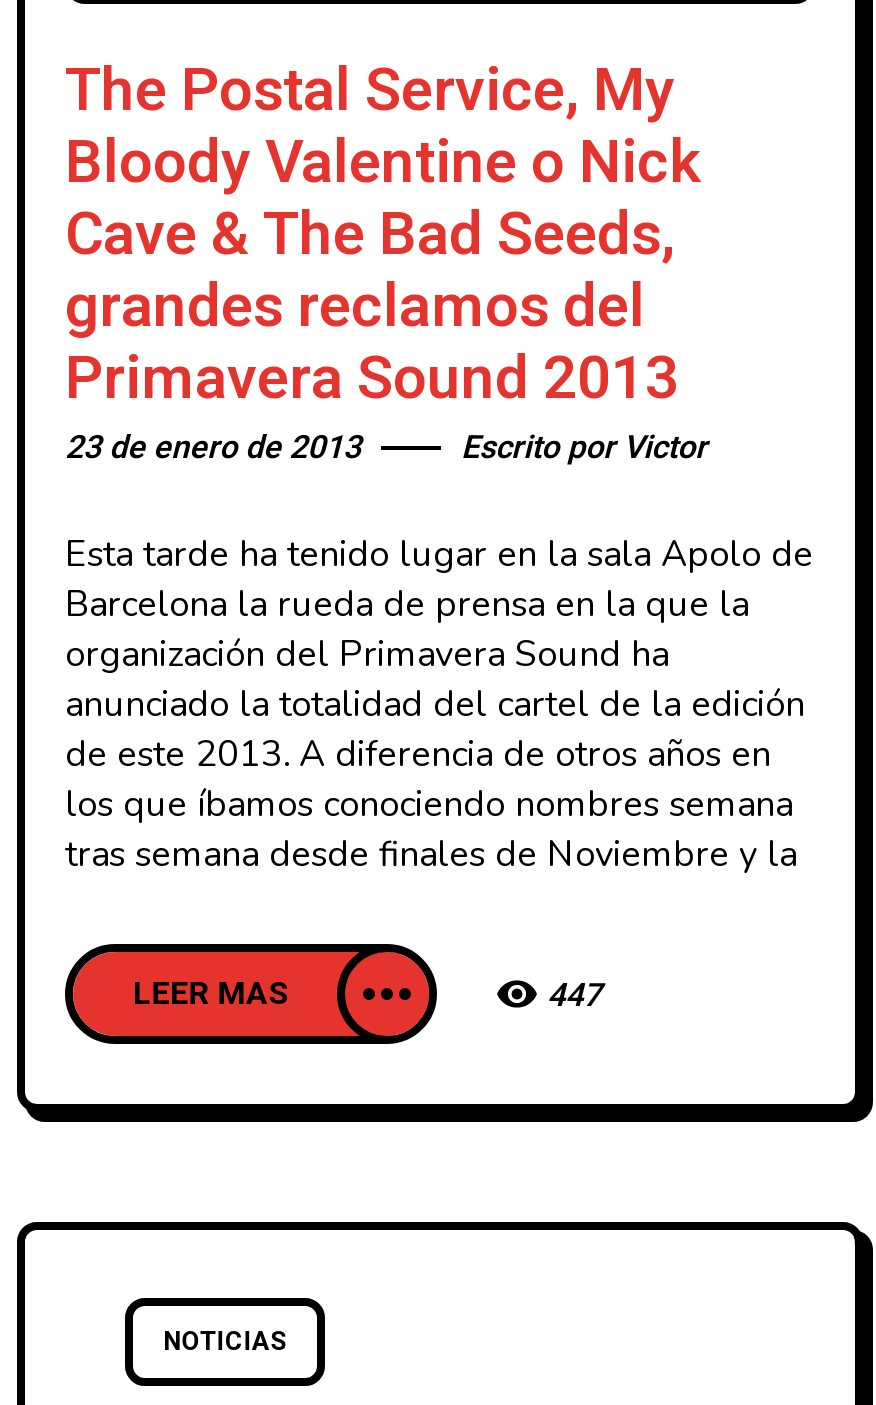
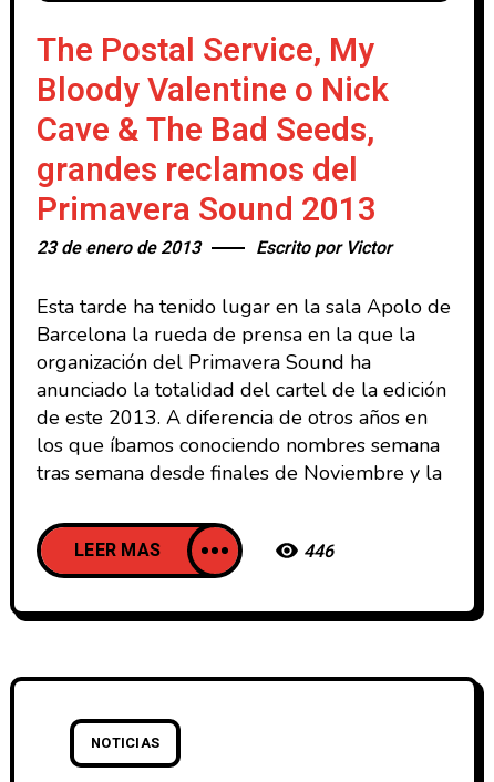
- 447
+ 446
